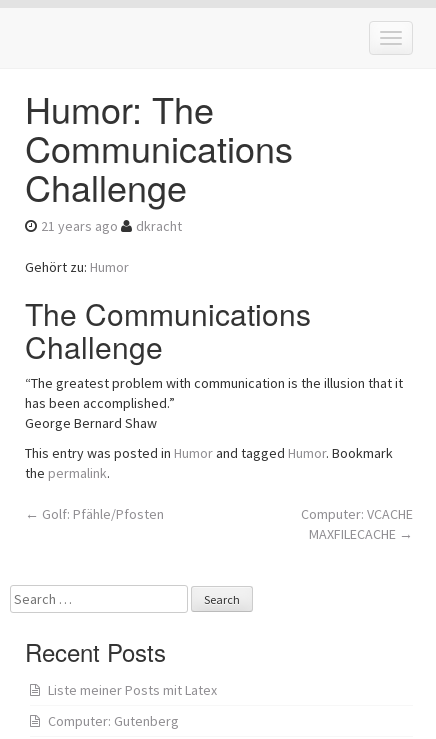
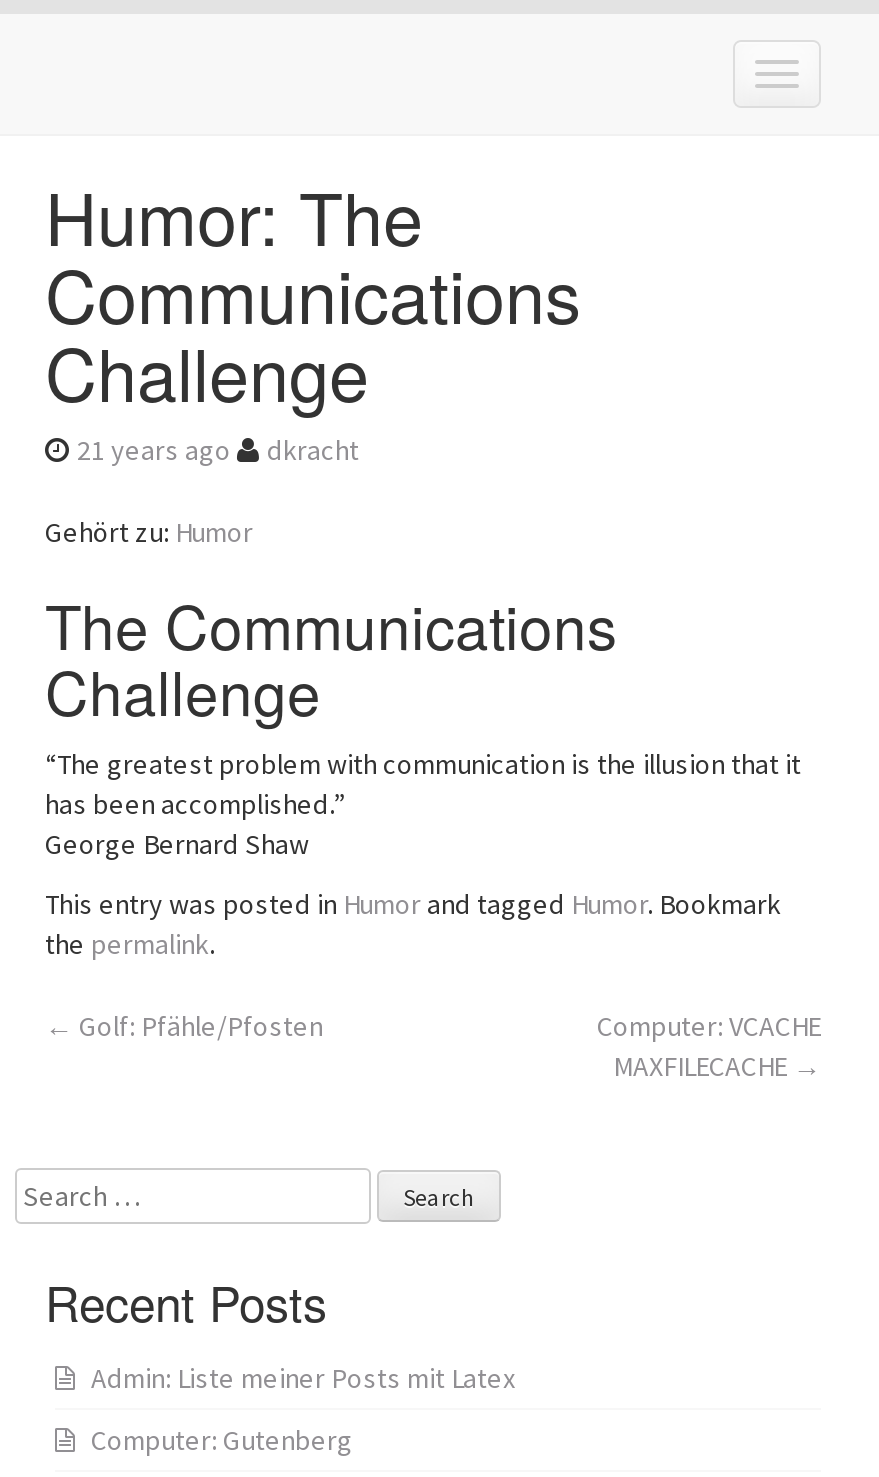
- Liste meiner Posts mit Latex
+ Admin: Liste meiner Posts mit Latex
